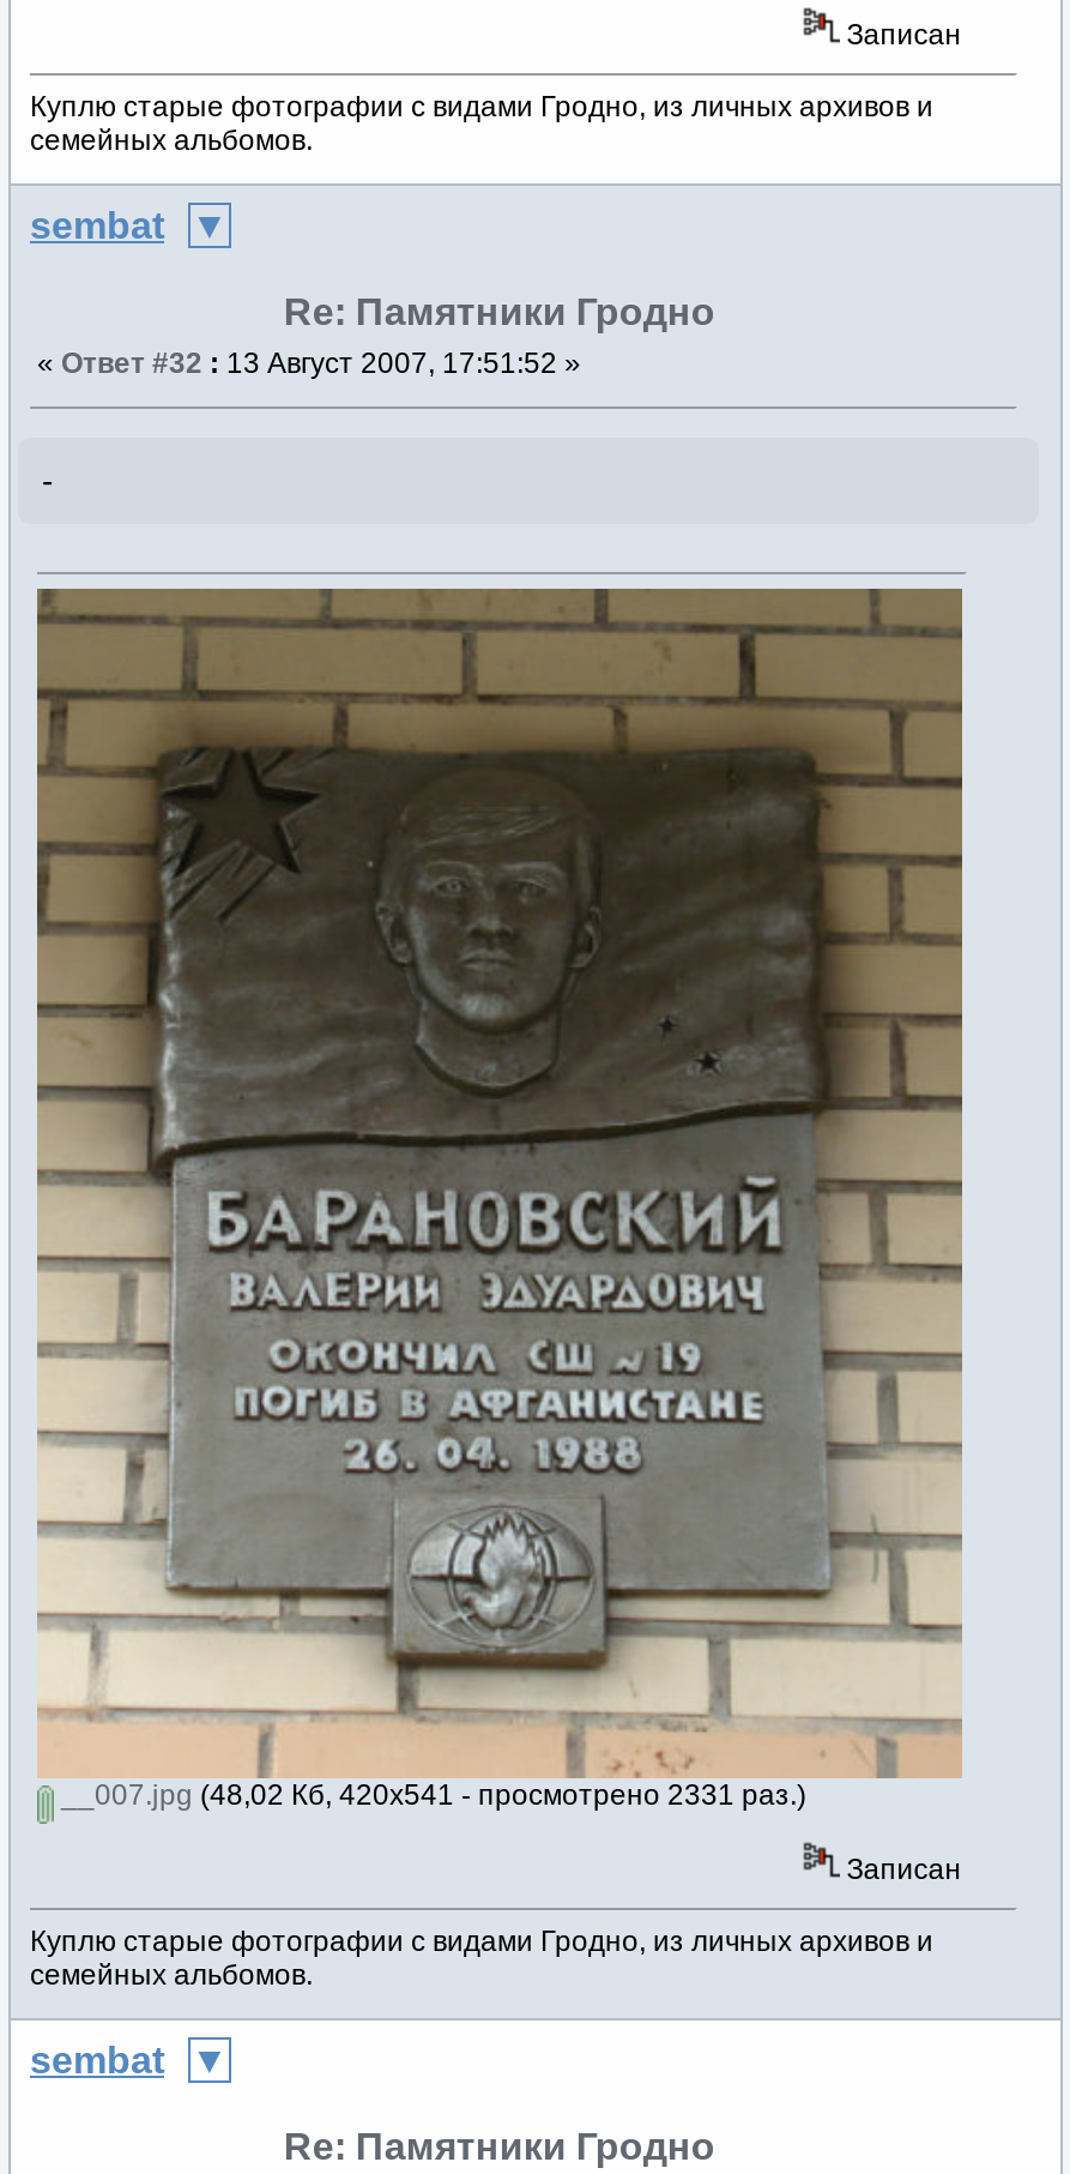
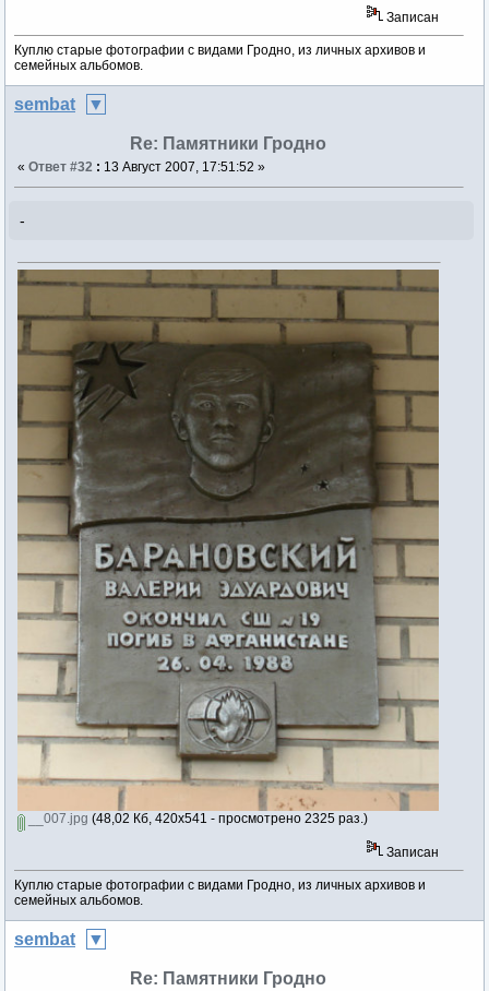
- __007.jpg (48,02 Кб, 420x541 - просмотрено 2331 раз.)
+ __007.jpg (48,02 Кб, 420x541 - просмотрено 2325 раз.)
